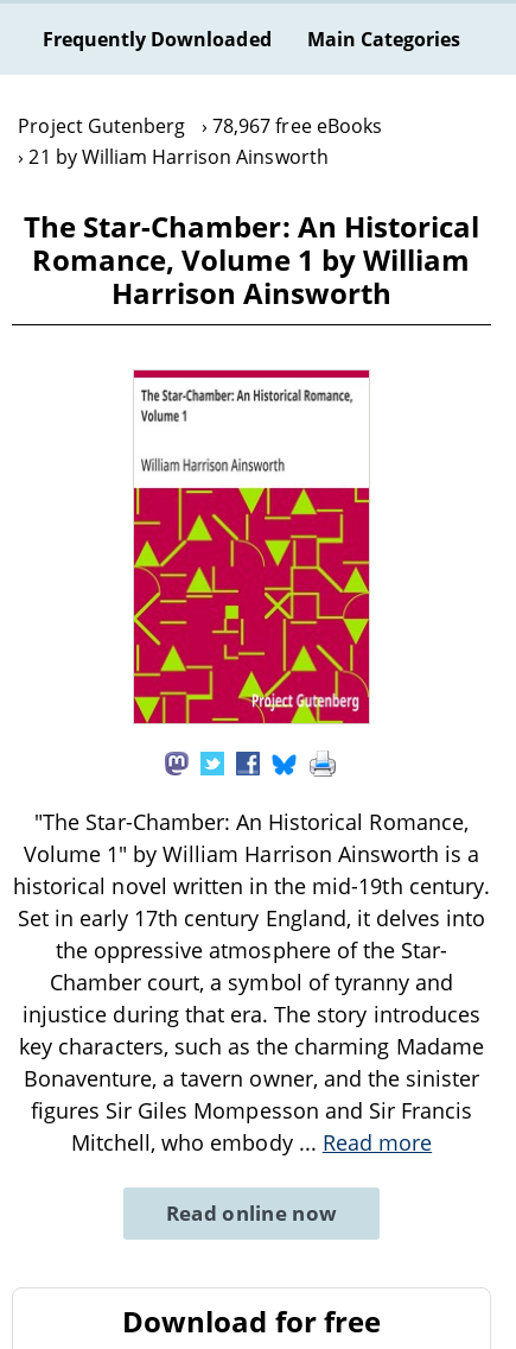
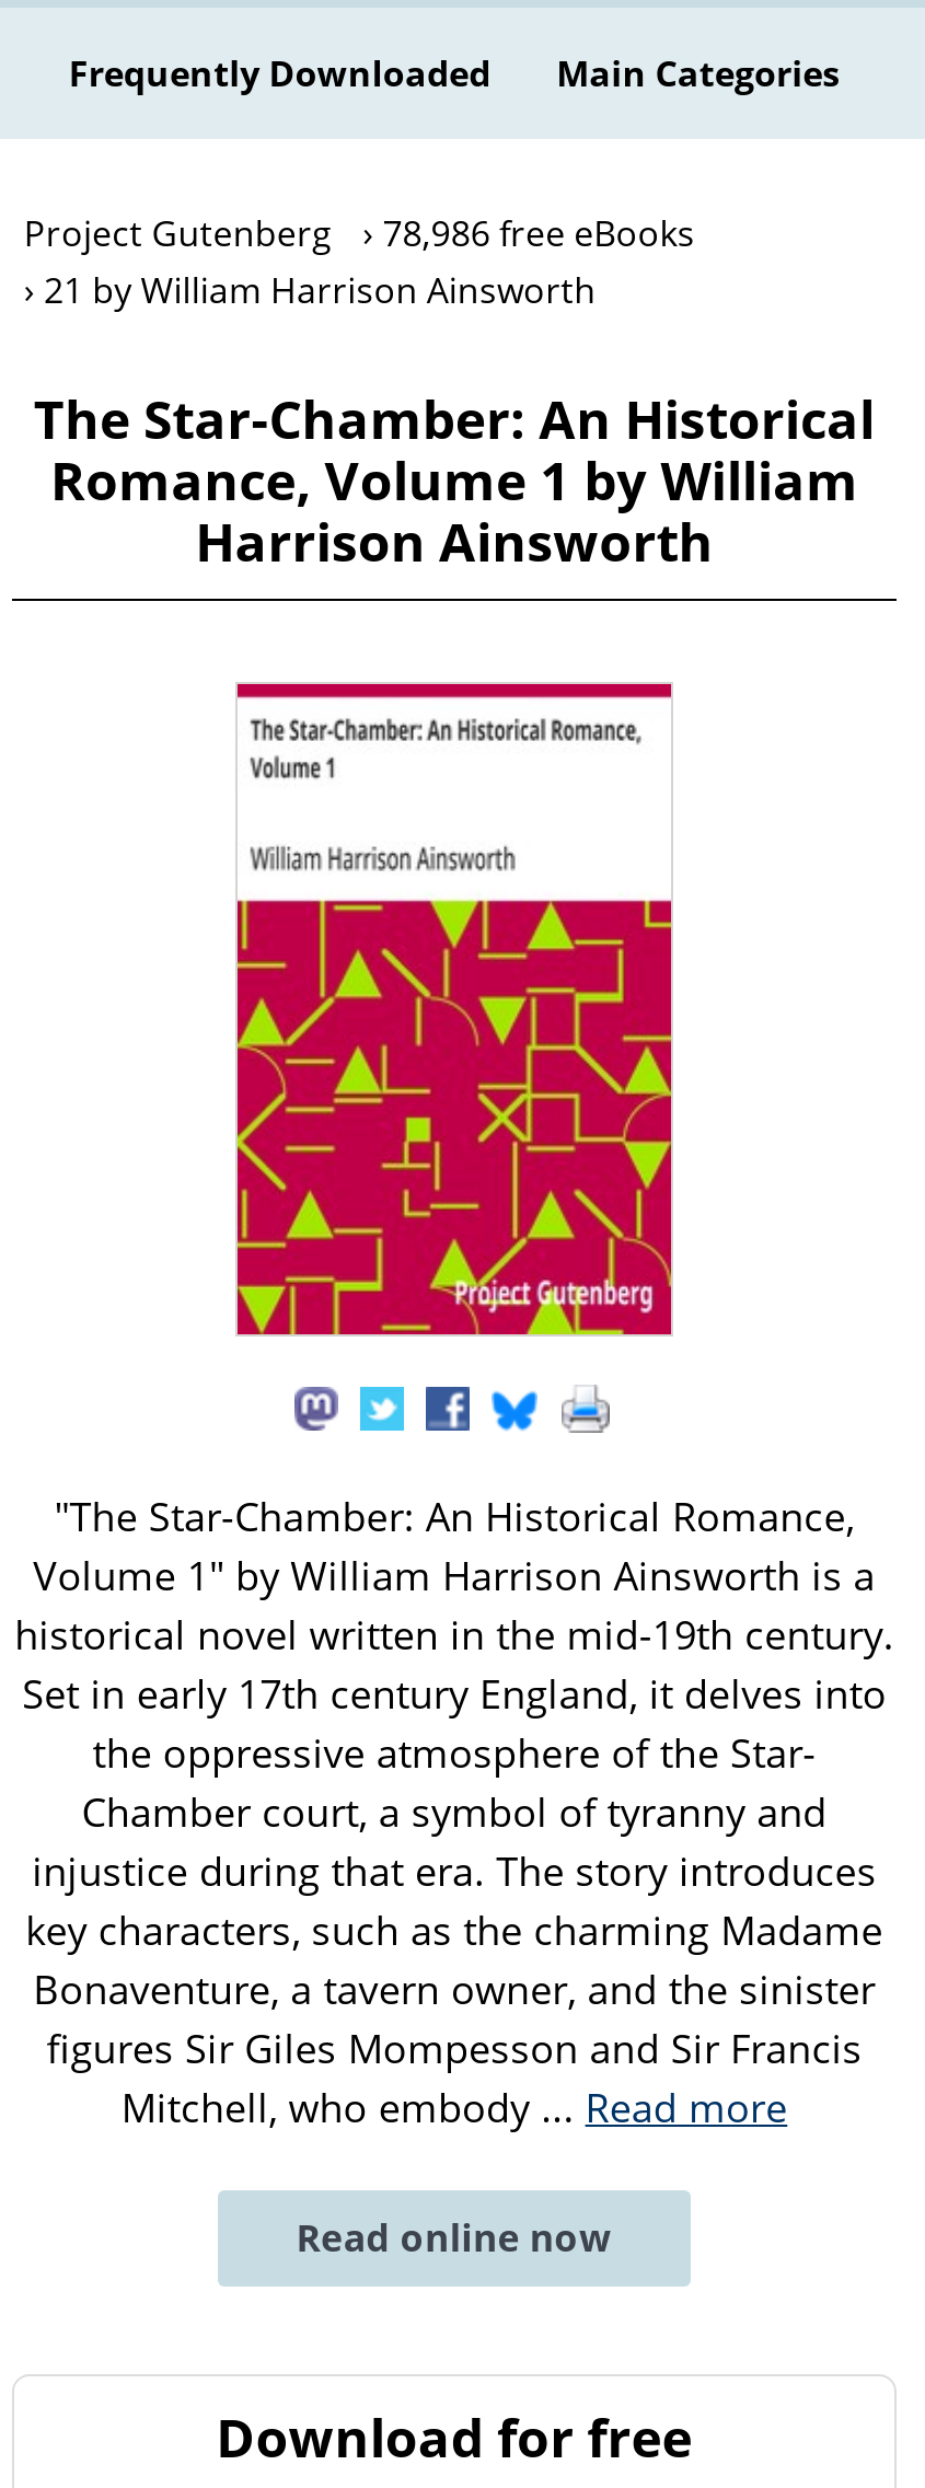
- Project Gutenberg 78,967 free eBooks
+ Project Gutenberg 78,986 free eBooks
